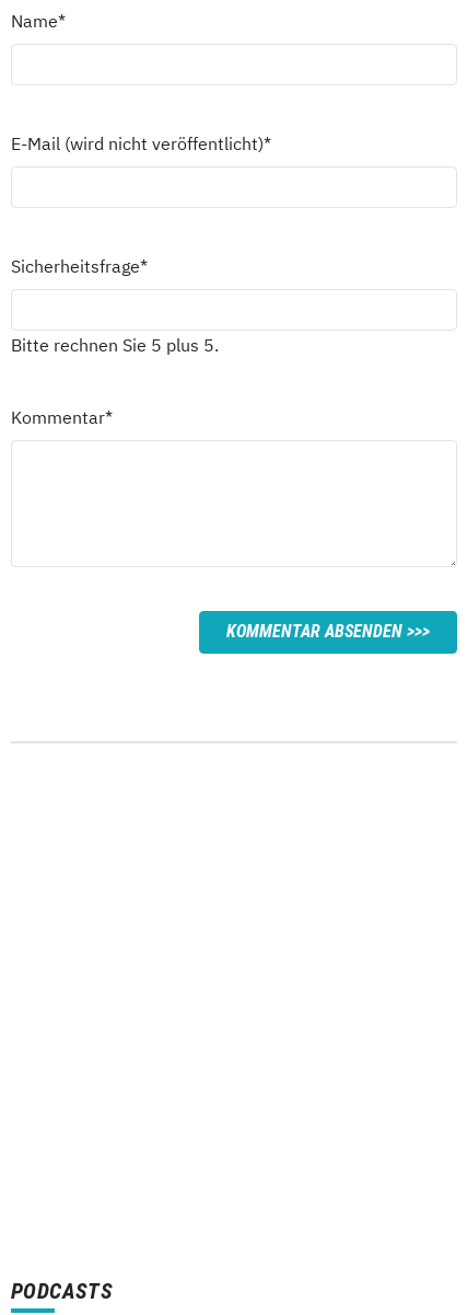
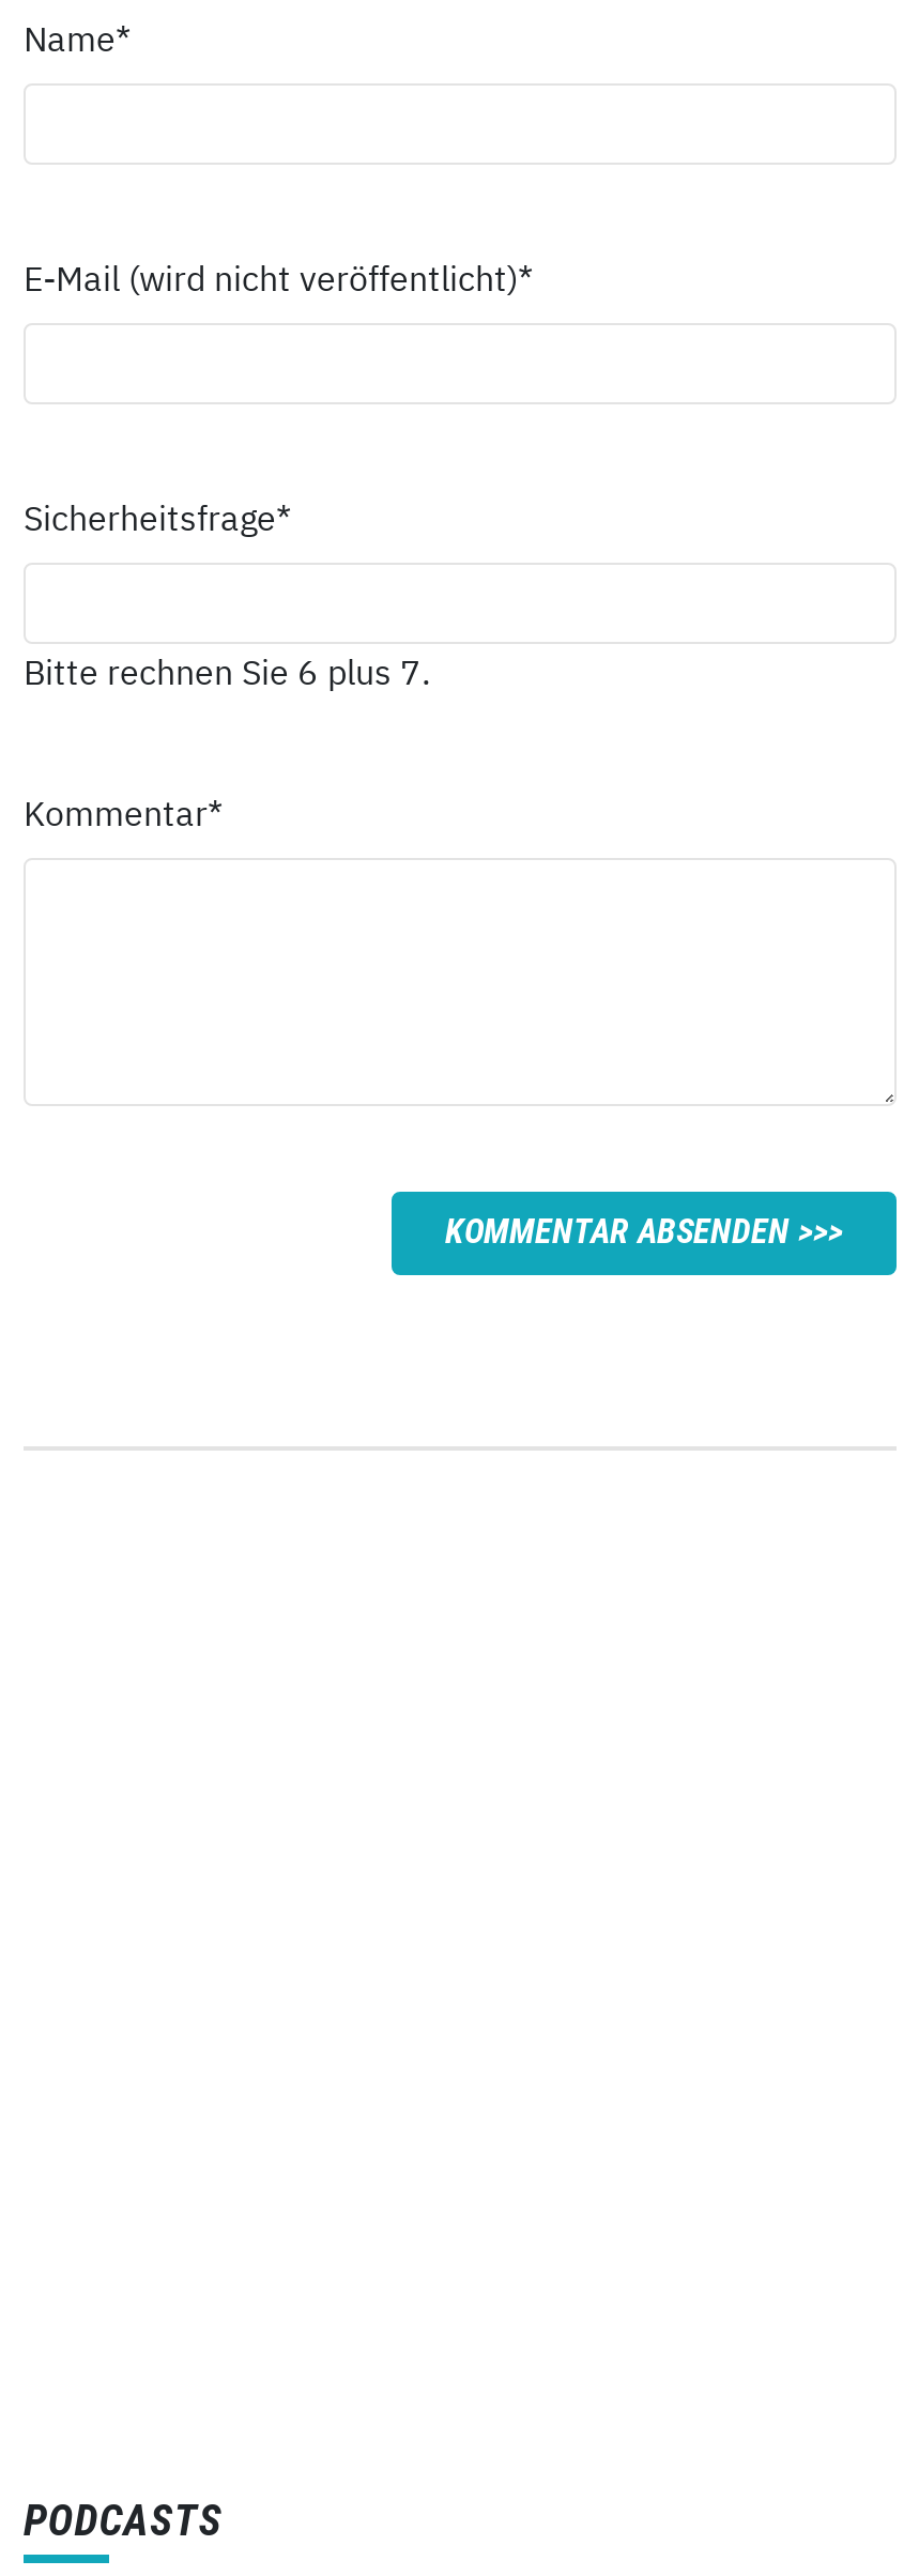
- Bitte rechnen Sie 5 plus 5.
+ Bitte rechnen Sie 6 plus 7.
